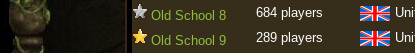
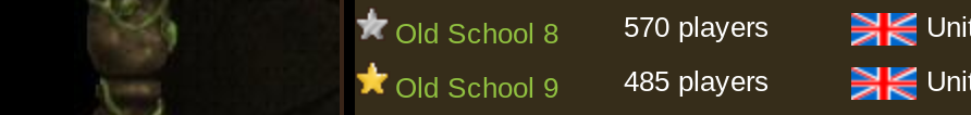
- Old School 8 684 players
+ Old School 8 570 players

- Old School 9 289 players
+ Old School 9 485 players
